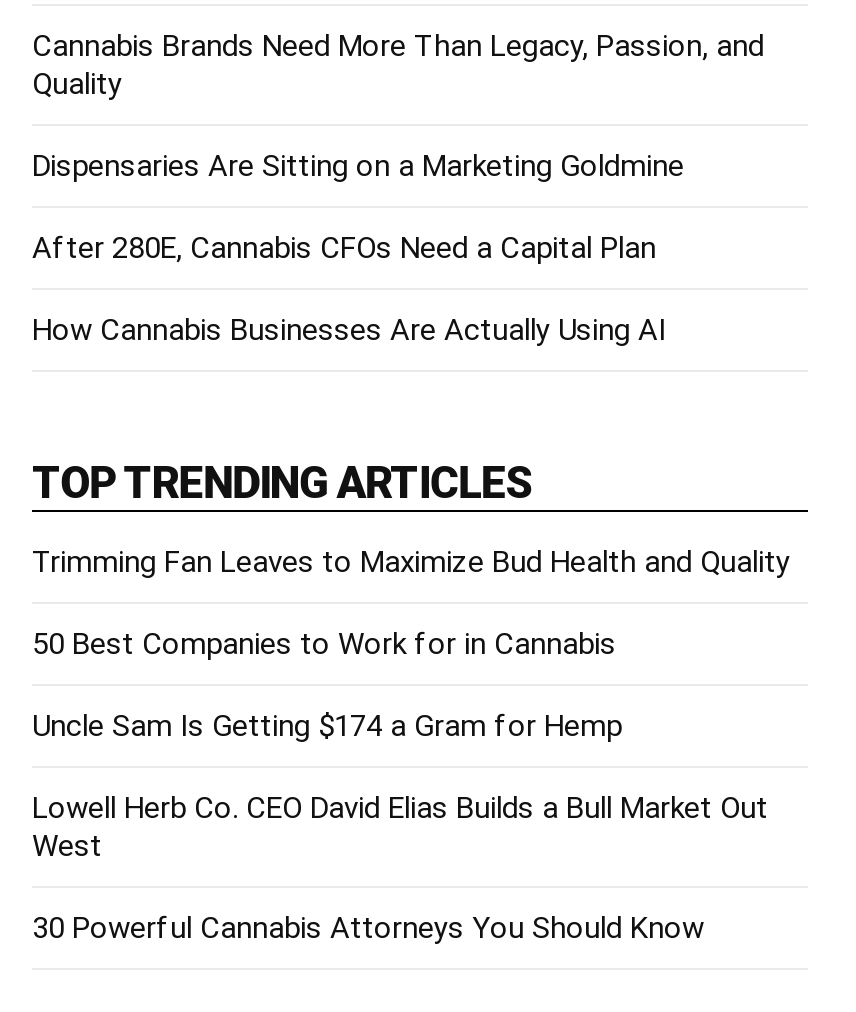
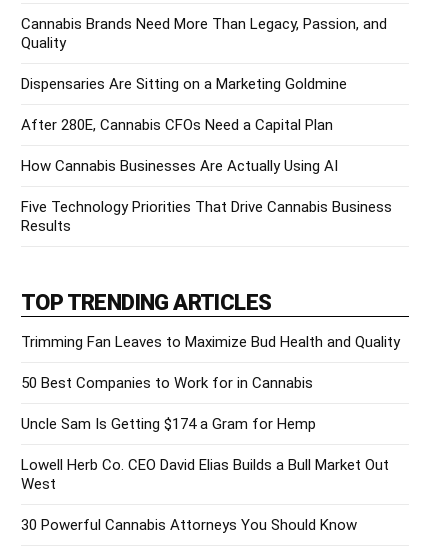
+ Five Technology Priorities That Drive Cannabis Business
+ Results
